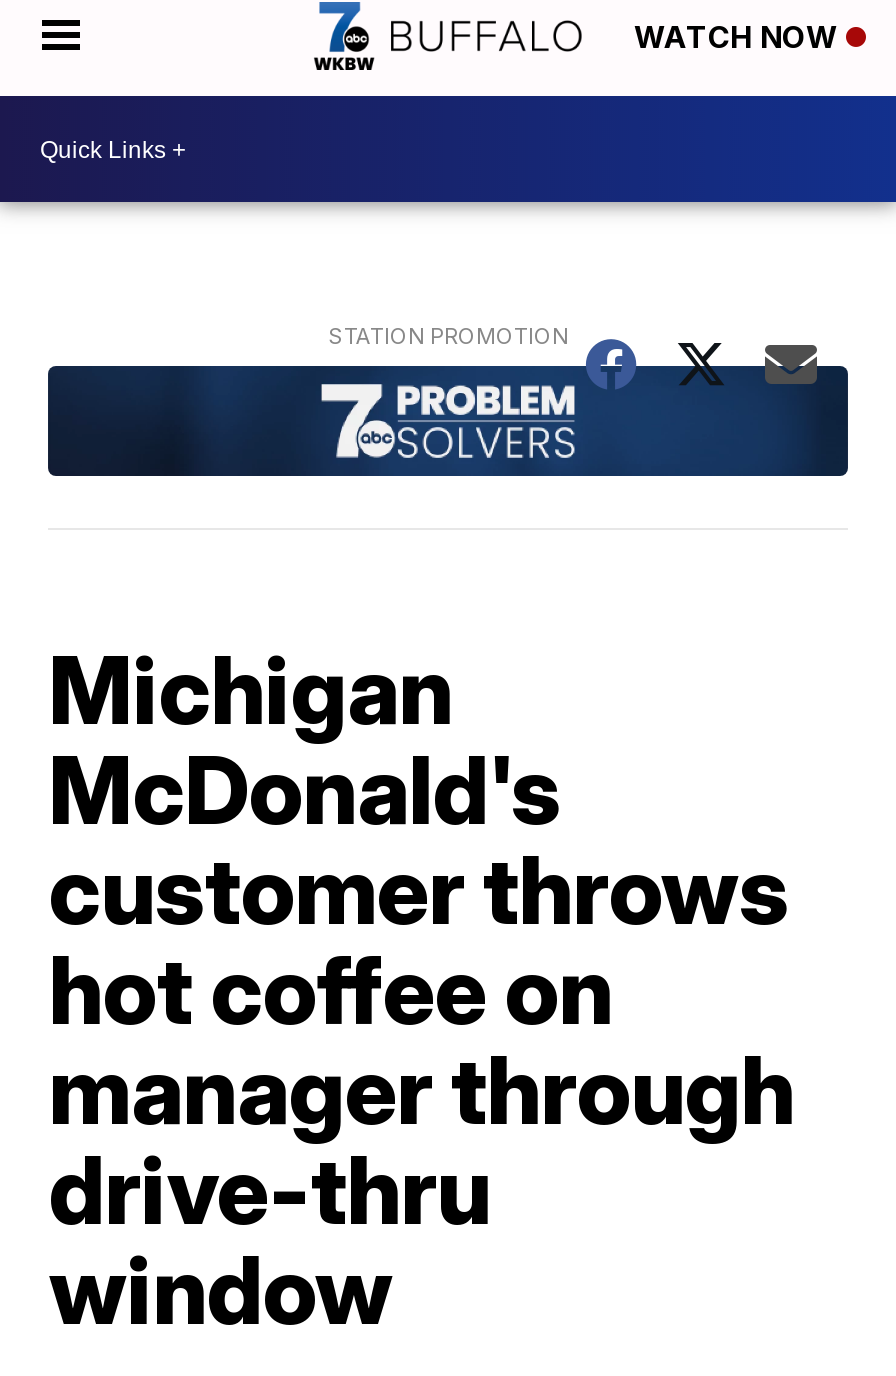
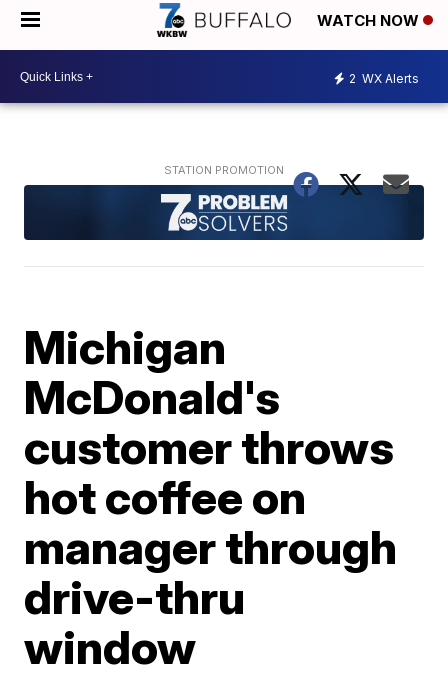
+ 2 WX Alerts
